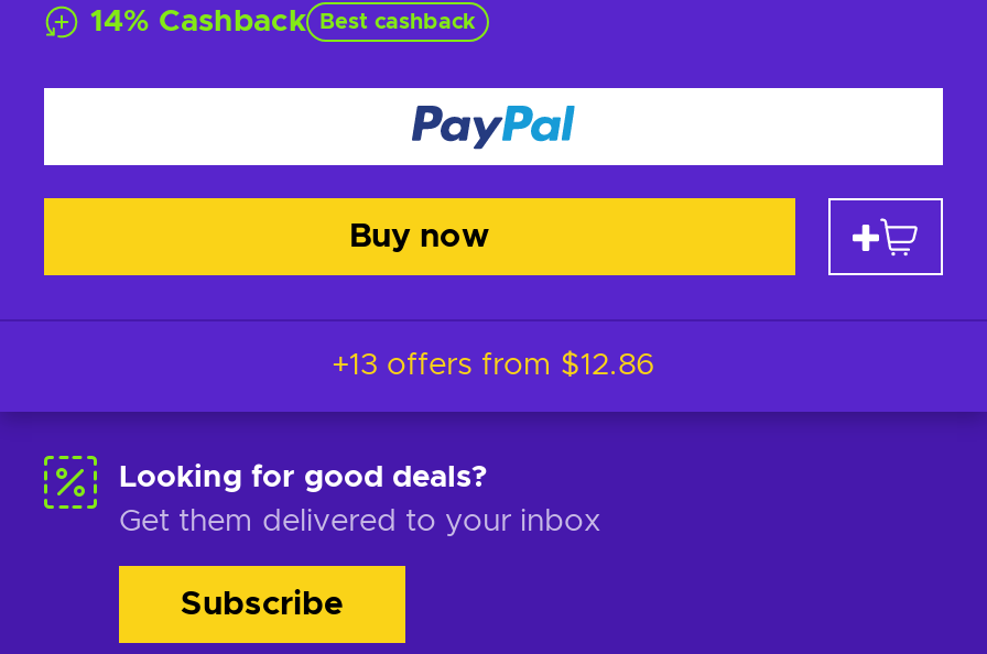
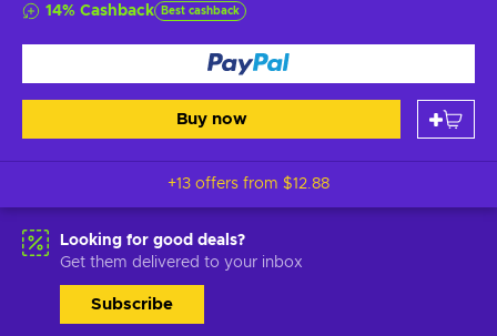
- +13 offers from $12.86
+ +13 offers from $12.88
